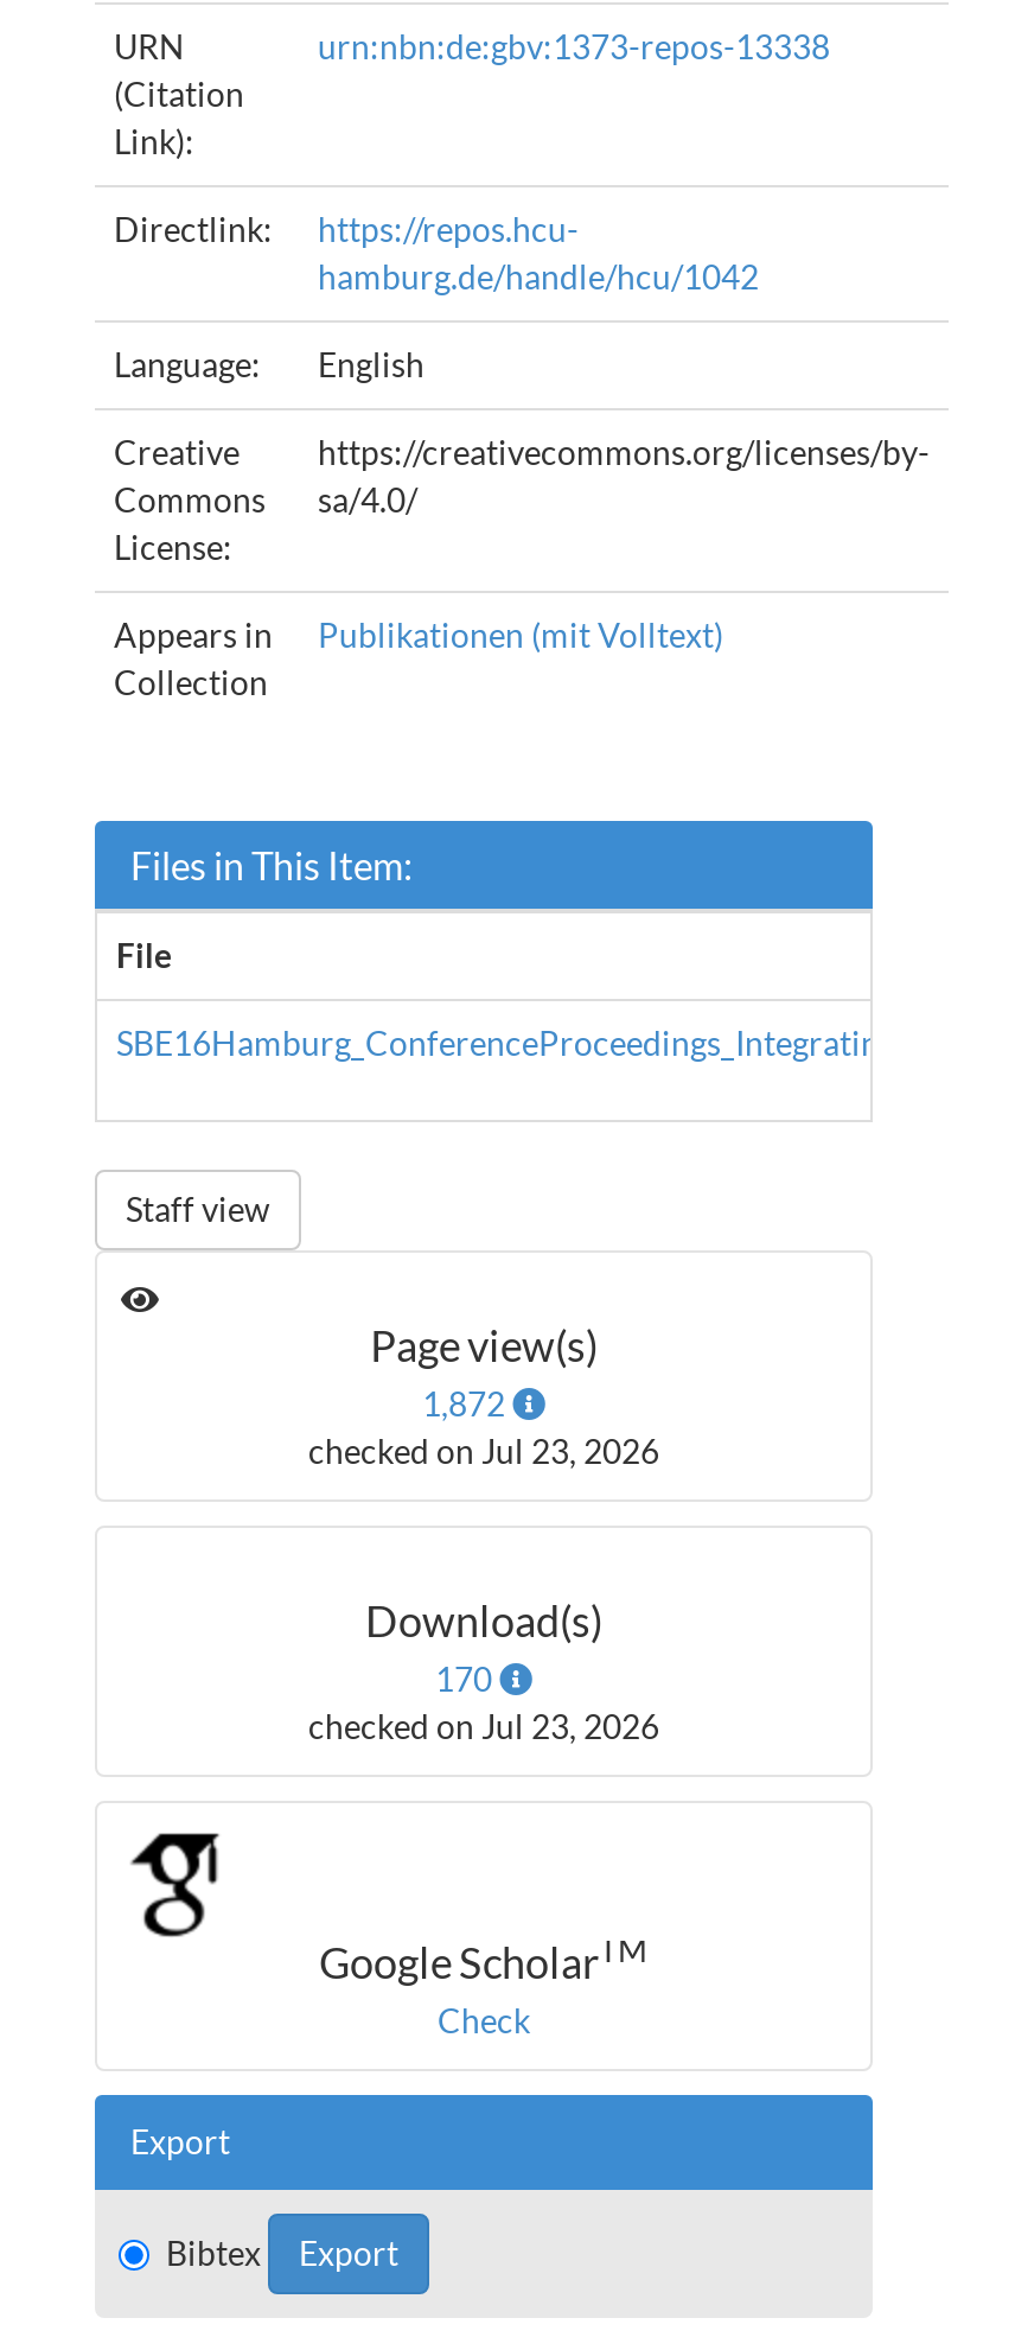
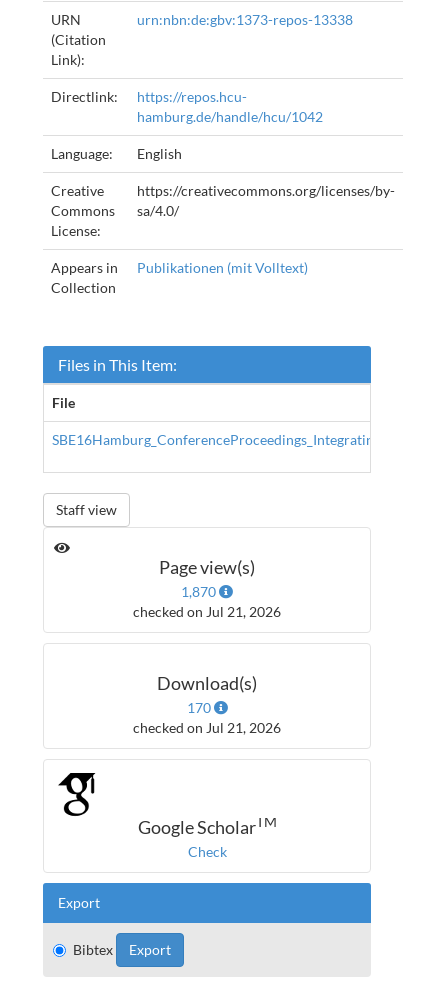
- 1,872
+ 1,870

- checked on Jul 23, 2026
+ checked on Jul 21, 2026

- checked on Jul 23, 2026
+ checked on Jul 21, 2026
